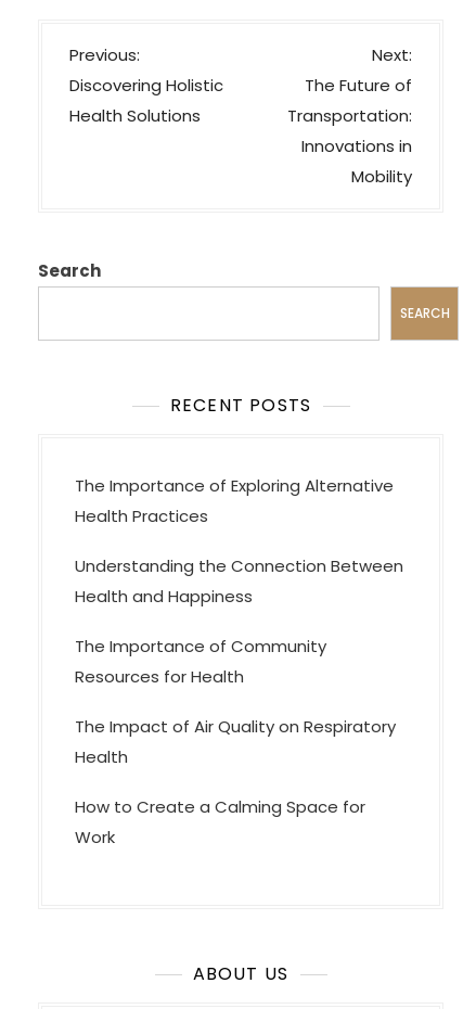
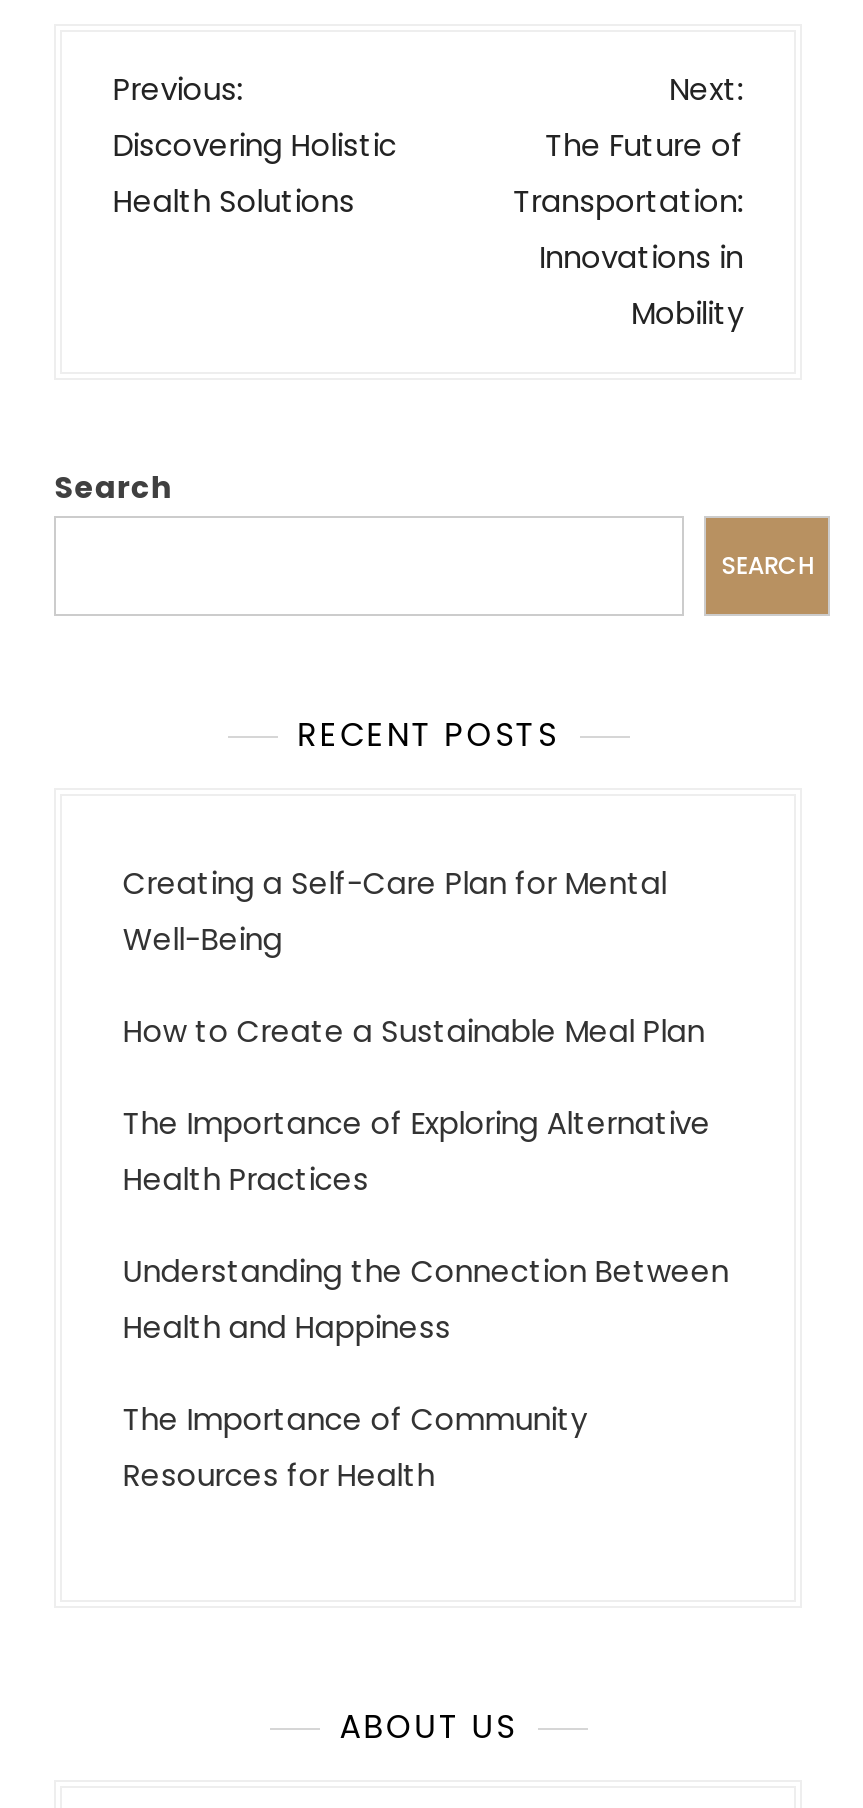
+ Creating a Self-Care Plan for Mental
+ Well-Being
+ How to Create a Sustainable Meal Plan

moved down: The Importance of Exploring Alternative | Health Practices | Understanding the Connection Between | Health and Happiness | The Importance of Community | Resources for Health

- The Impact of Air Quality on Respiratory
- Health
- How to Create a Calming Space for
- Work
